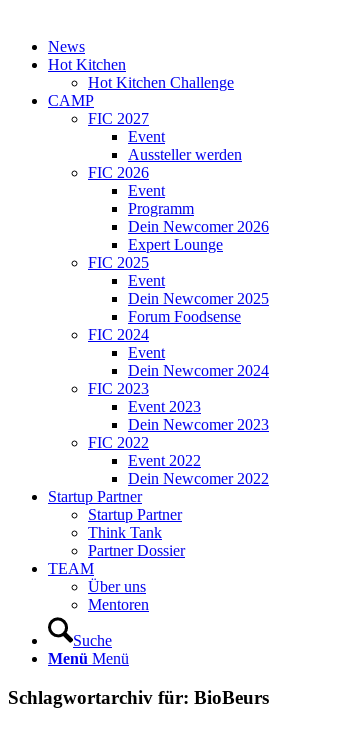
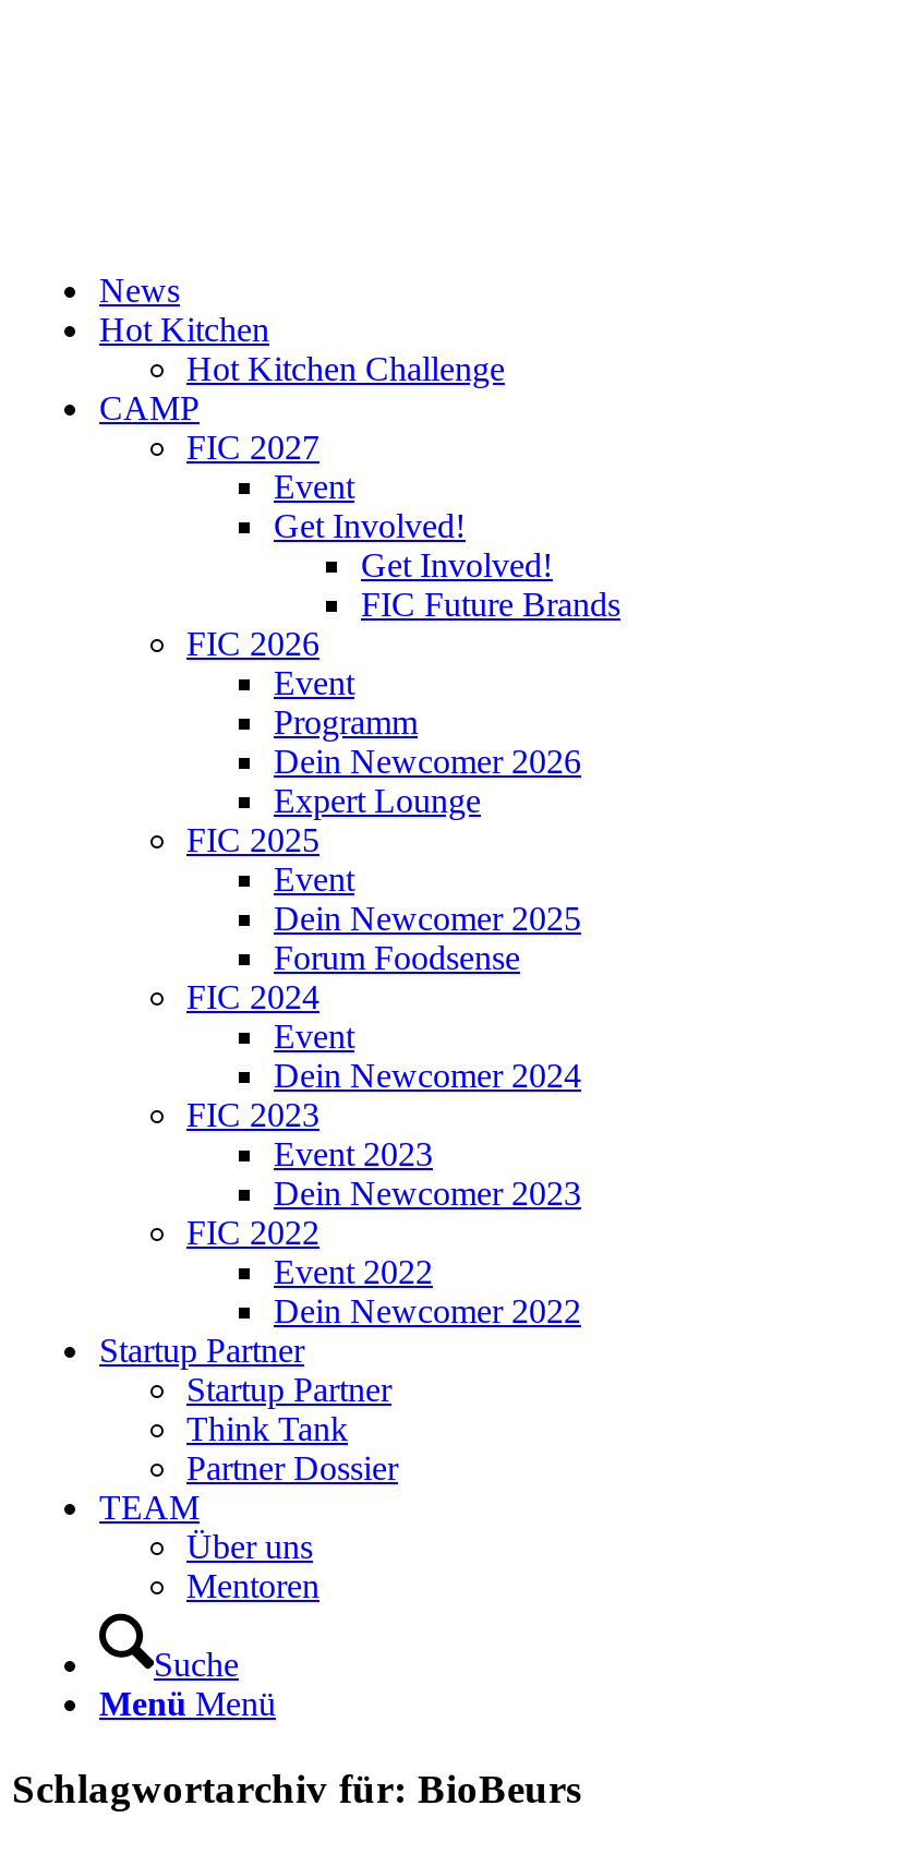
- Aussteller werden
+ Get Involved!
+ Get Involved!
+ FIC Future Brands
